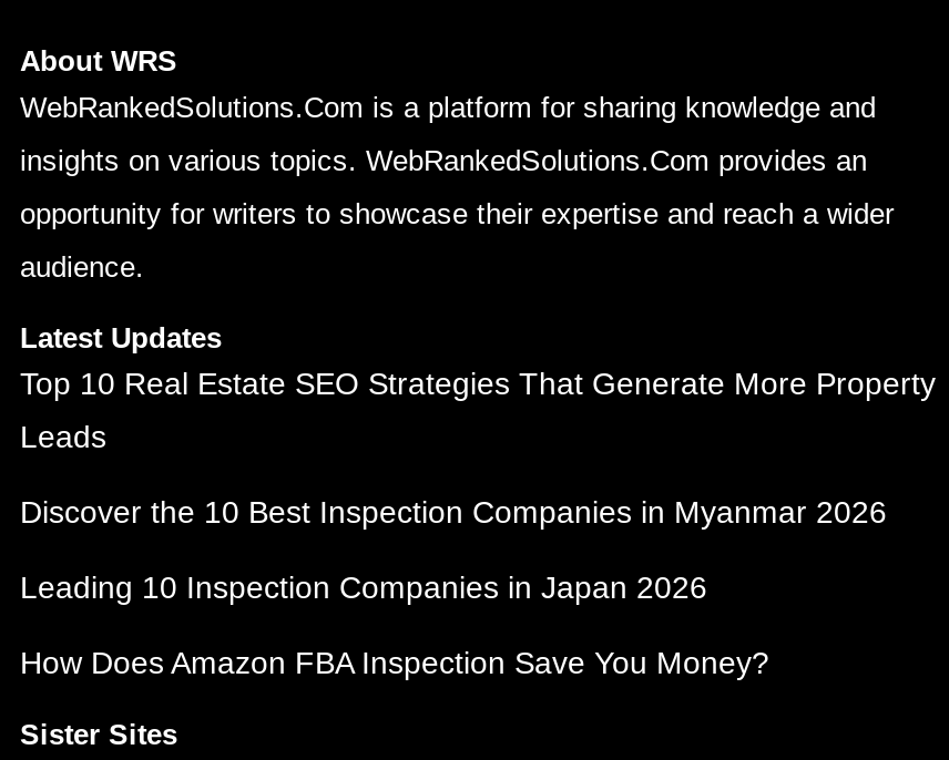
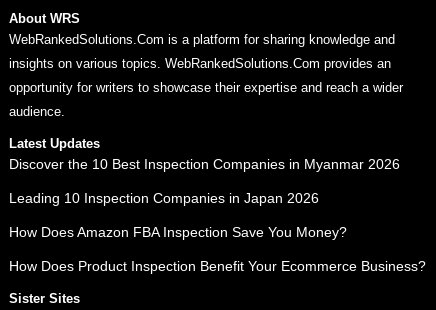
- Top 10 Real Estate SEO Strategies That Generate More Property
- Leads

moved up: Discover the 10 Best Inspection Companies in Myanmar 2026 | Leading 10 Inspection Companies in Japan 2026 | How Does Amazon FBA Inspection Save You Money?

+ How Does Product Inspection Benefit Your Ecommerce Business?
